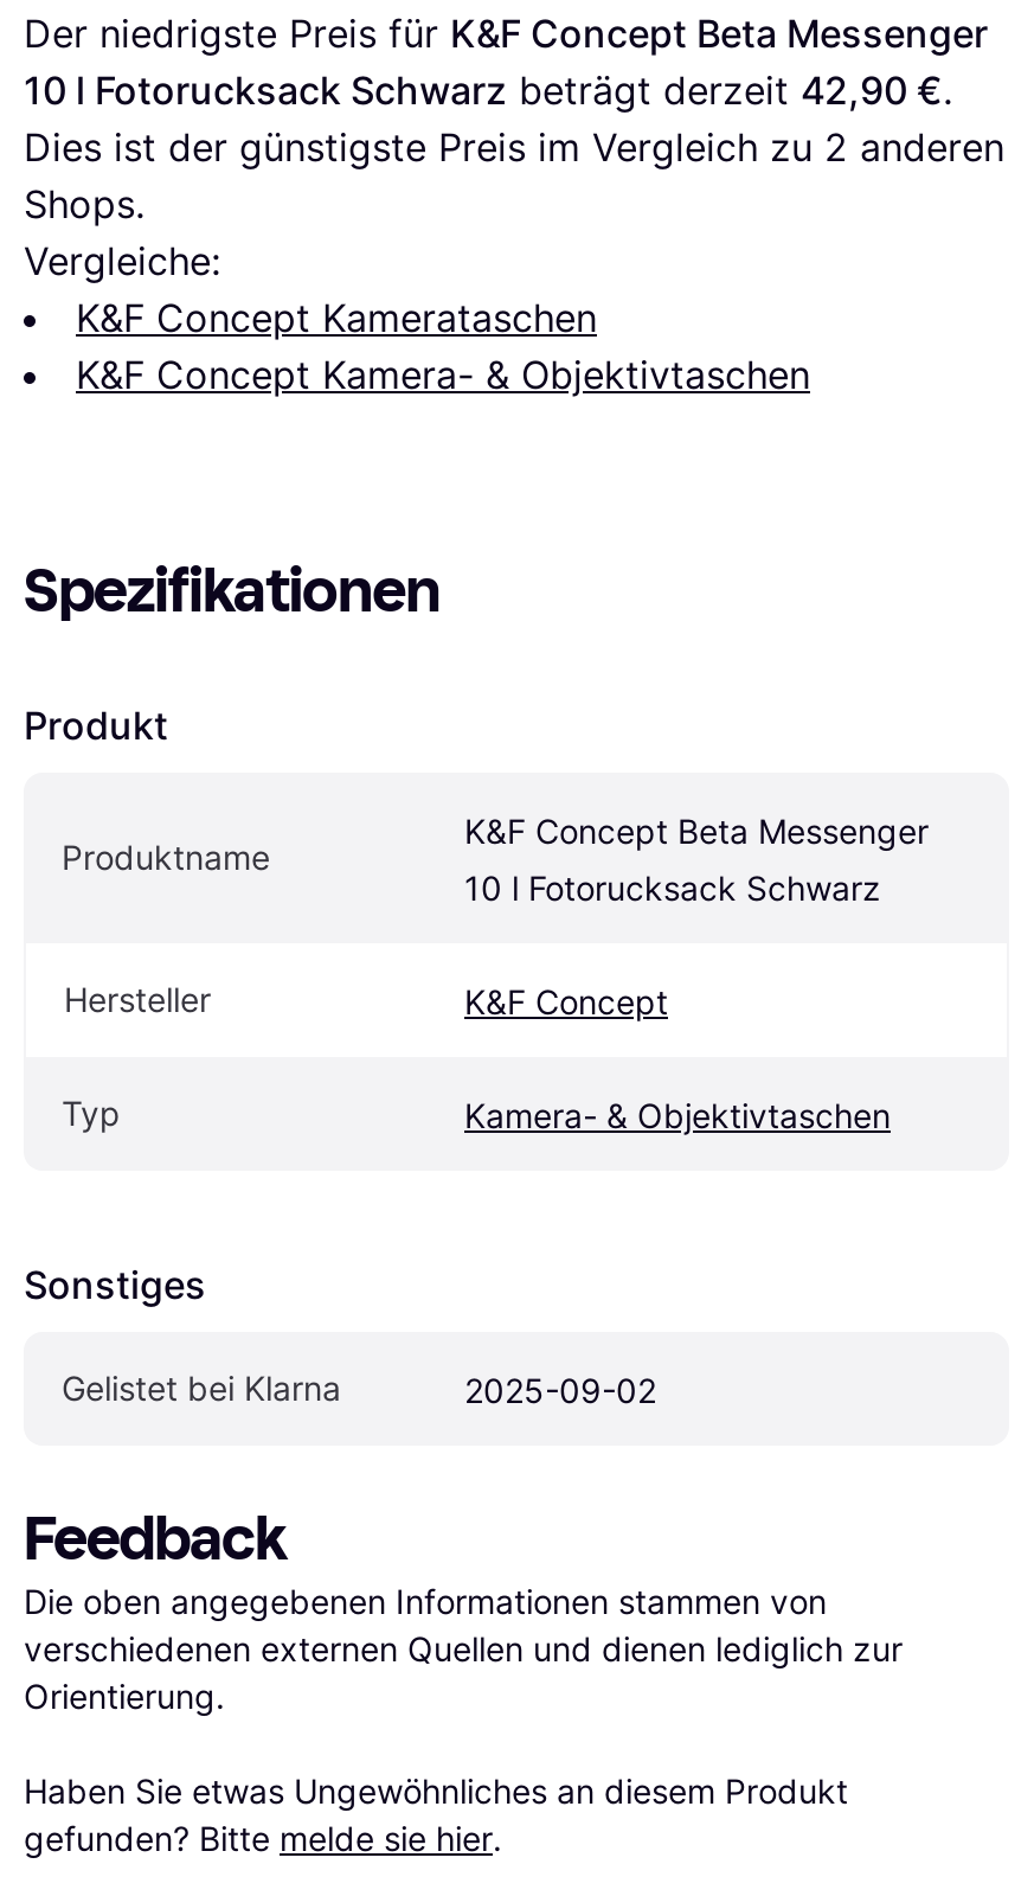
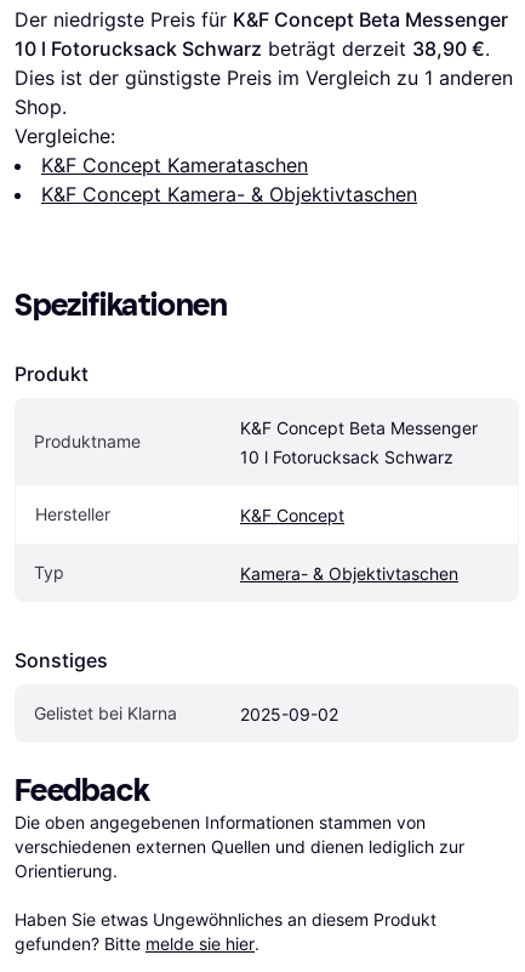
- 10 l Fotorucksack Schwarz beträgt derzeit 42,90 €.
- Dies ist der günstigste Preis im Vergleich zu 2 anderen
- Shops.
+ 10 l Fotorucksack Schwarz beträgt derzeit 38,90 €.
+ Dies ist der günstigste Preis im Vergleich zu 1 anderen
+ Shop.
